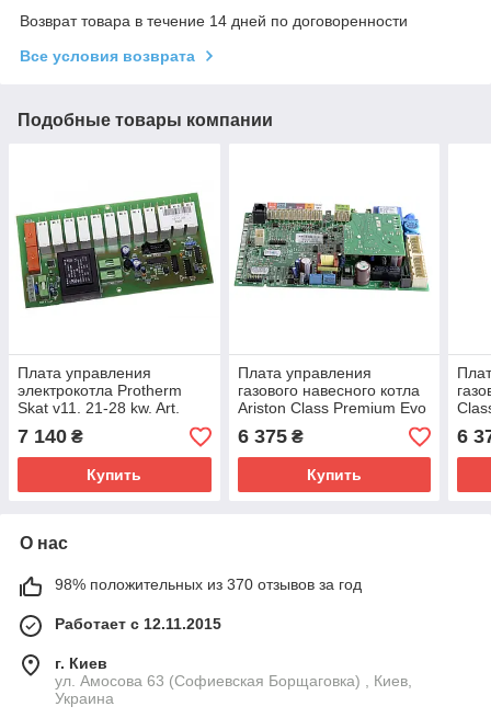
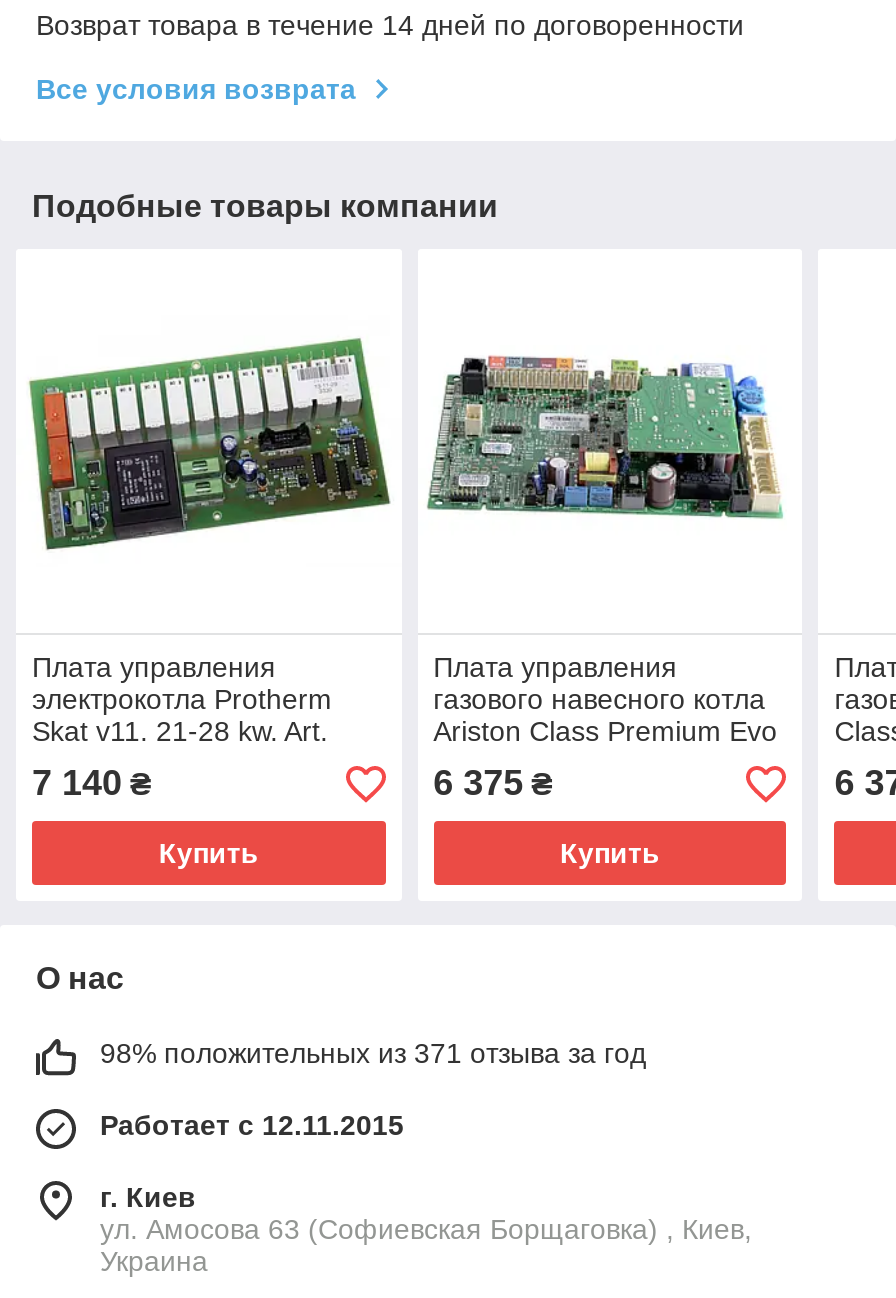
- 98% положительных из 370 отзывов за год
+ 98% положительных из 371 отзыва за год
